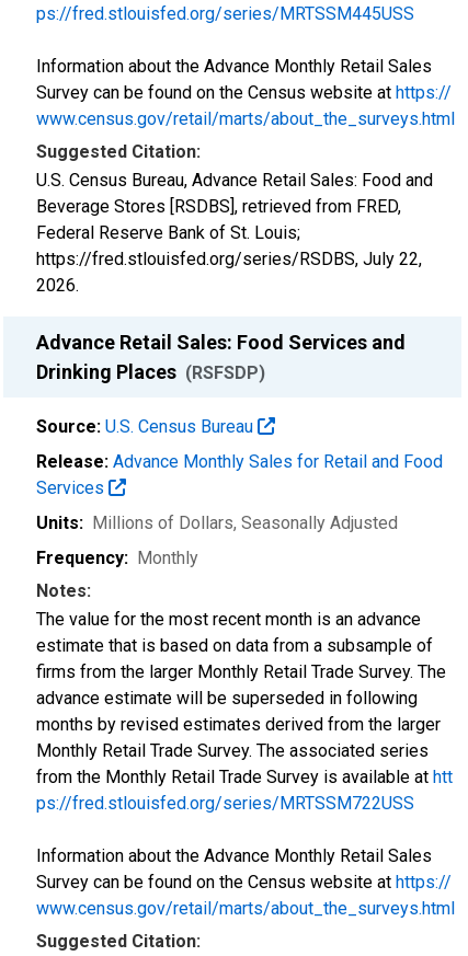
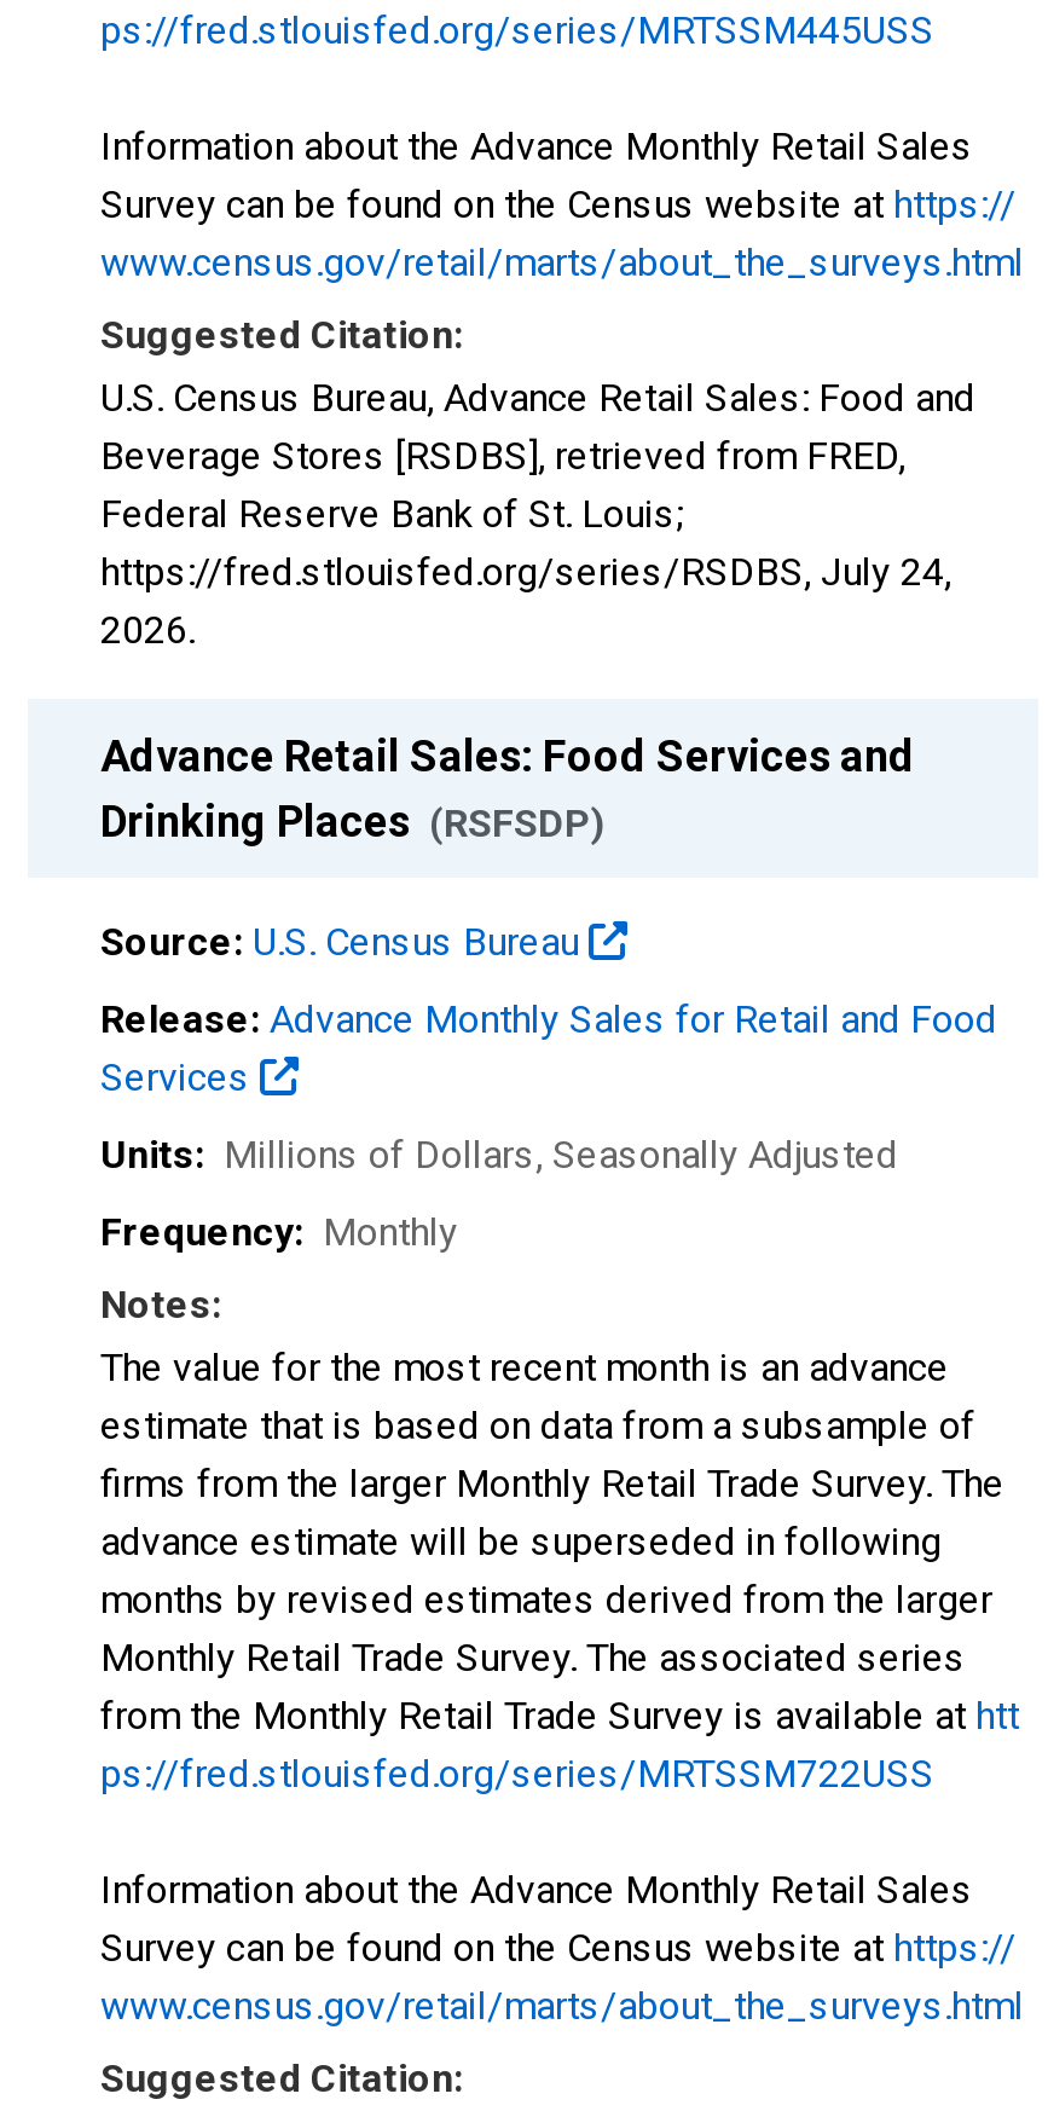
- https://fred.stlouisfed.org/series/RSDBS, July 22,
+ https://fred.stlouisfed.org/series/RSDBS, July 24,
